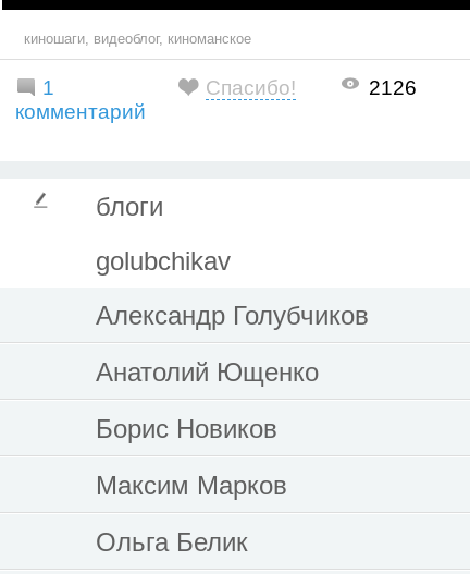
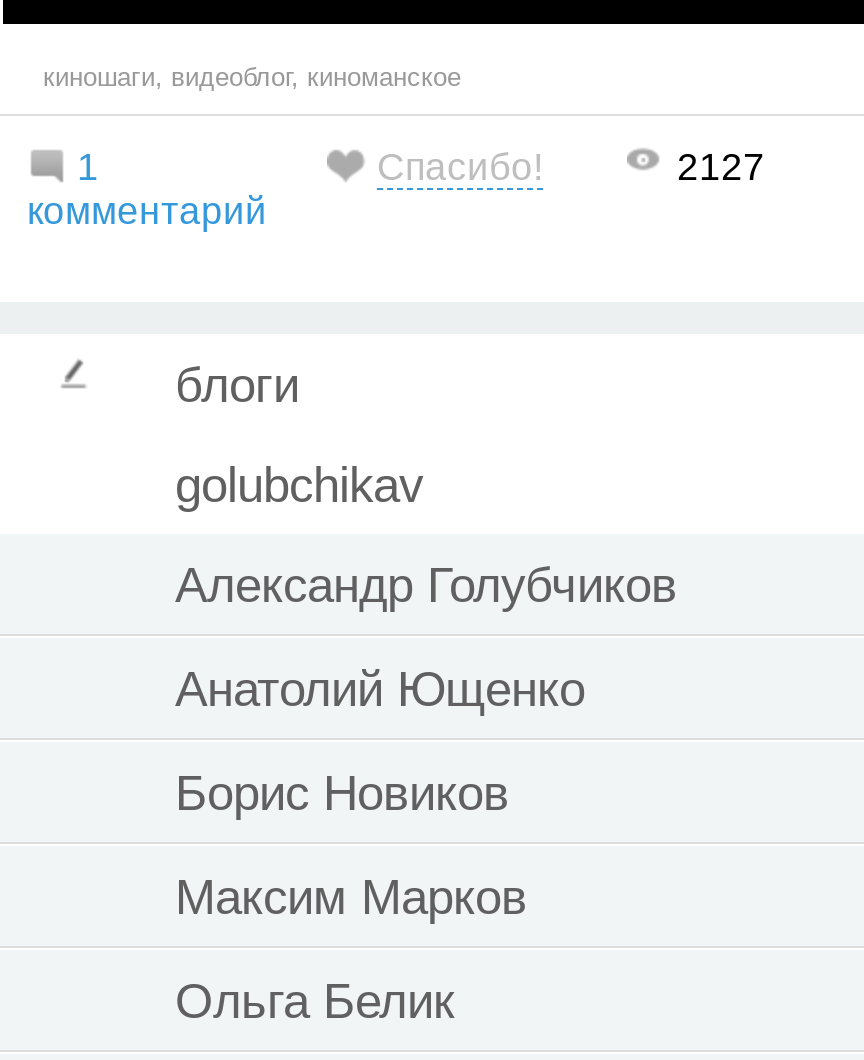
- 2126
+ 2127
